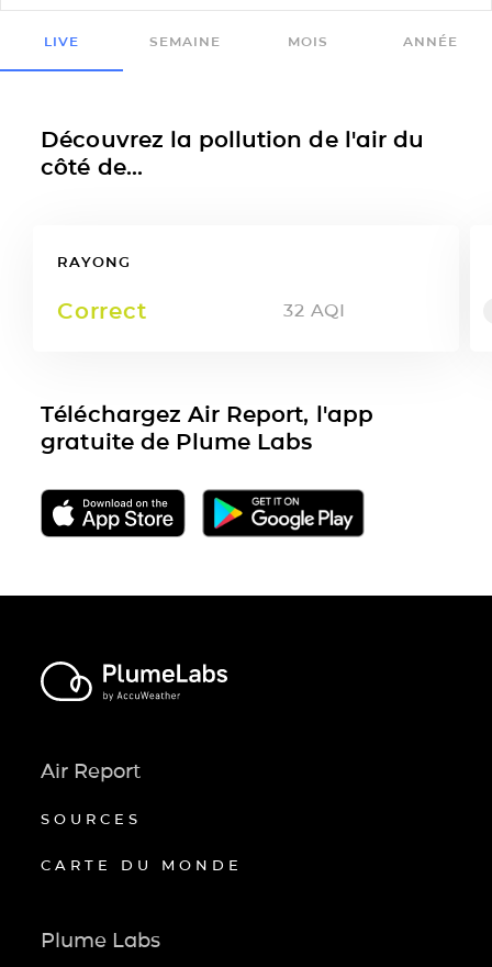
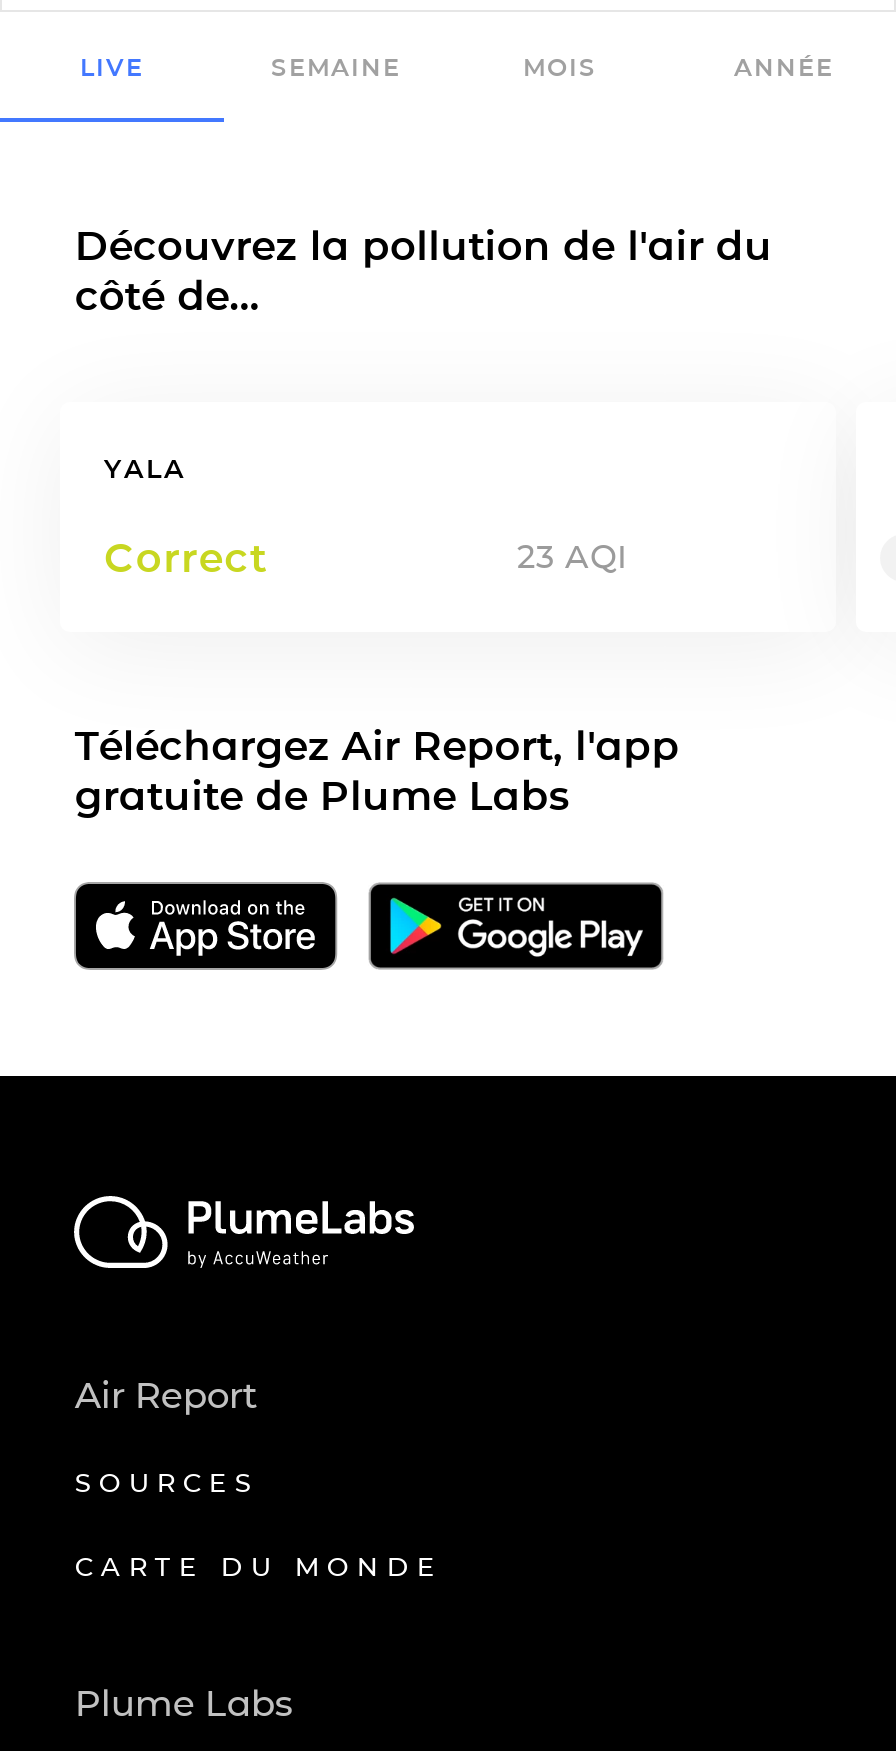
- RAYONG
+ YALA

- 32 AQI
+ 23 AQI
